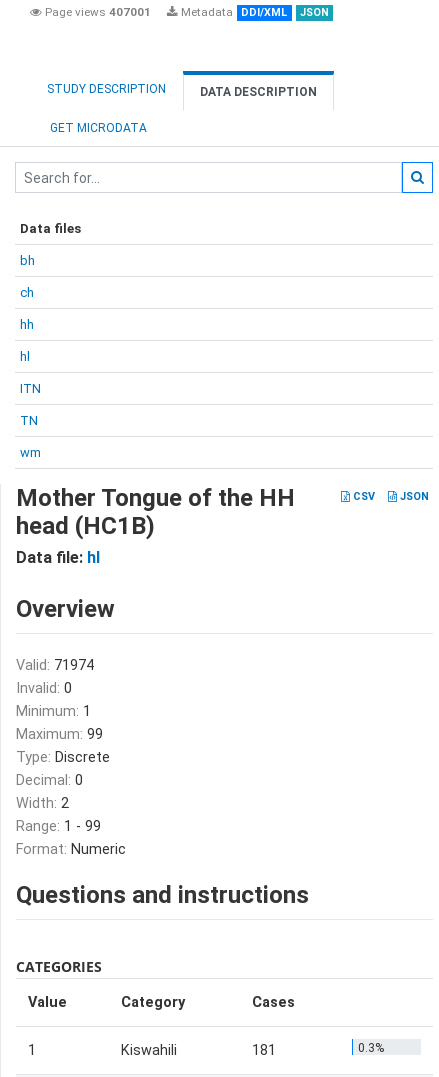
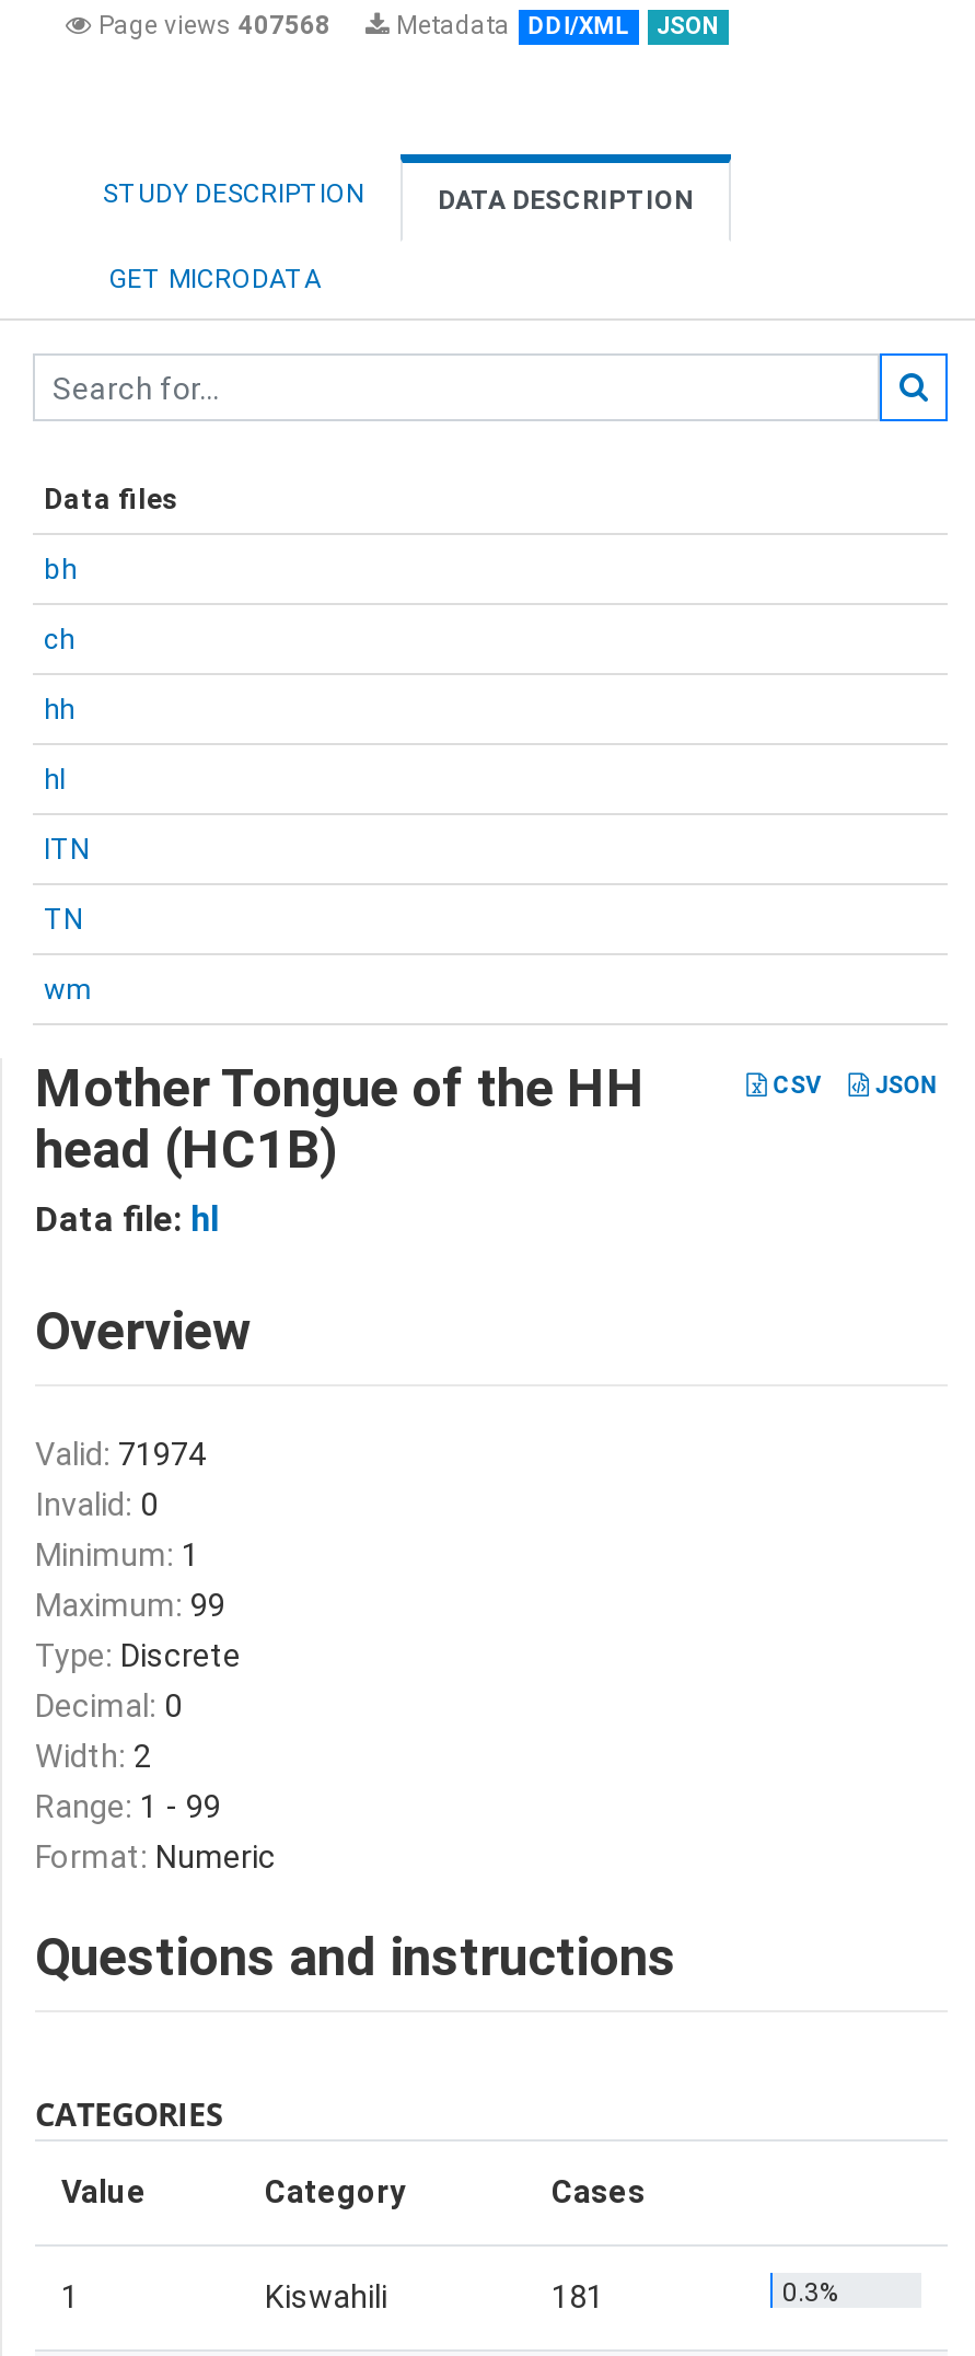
- Page views 407001 Metadata DDI/XML JSON
+ Page views 407568 Metadata DDI/XML JSON
